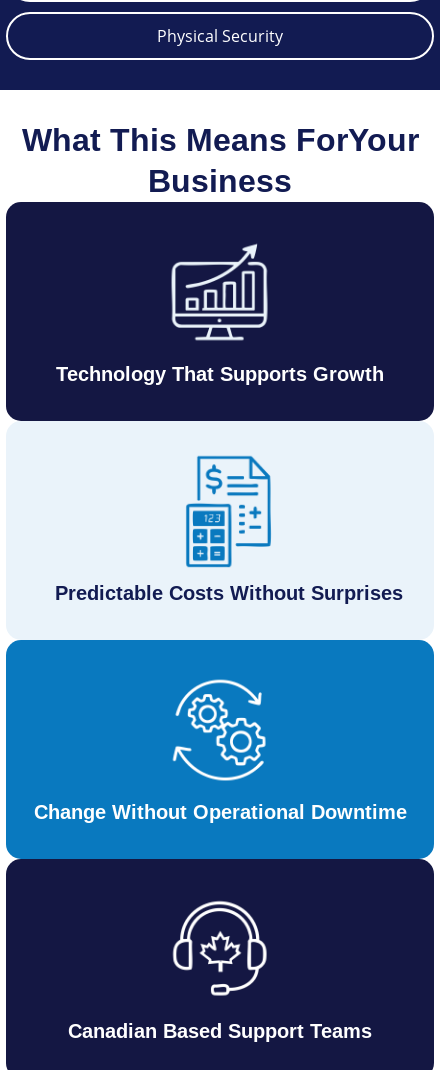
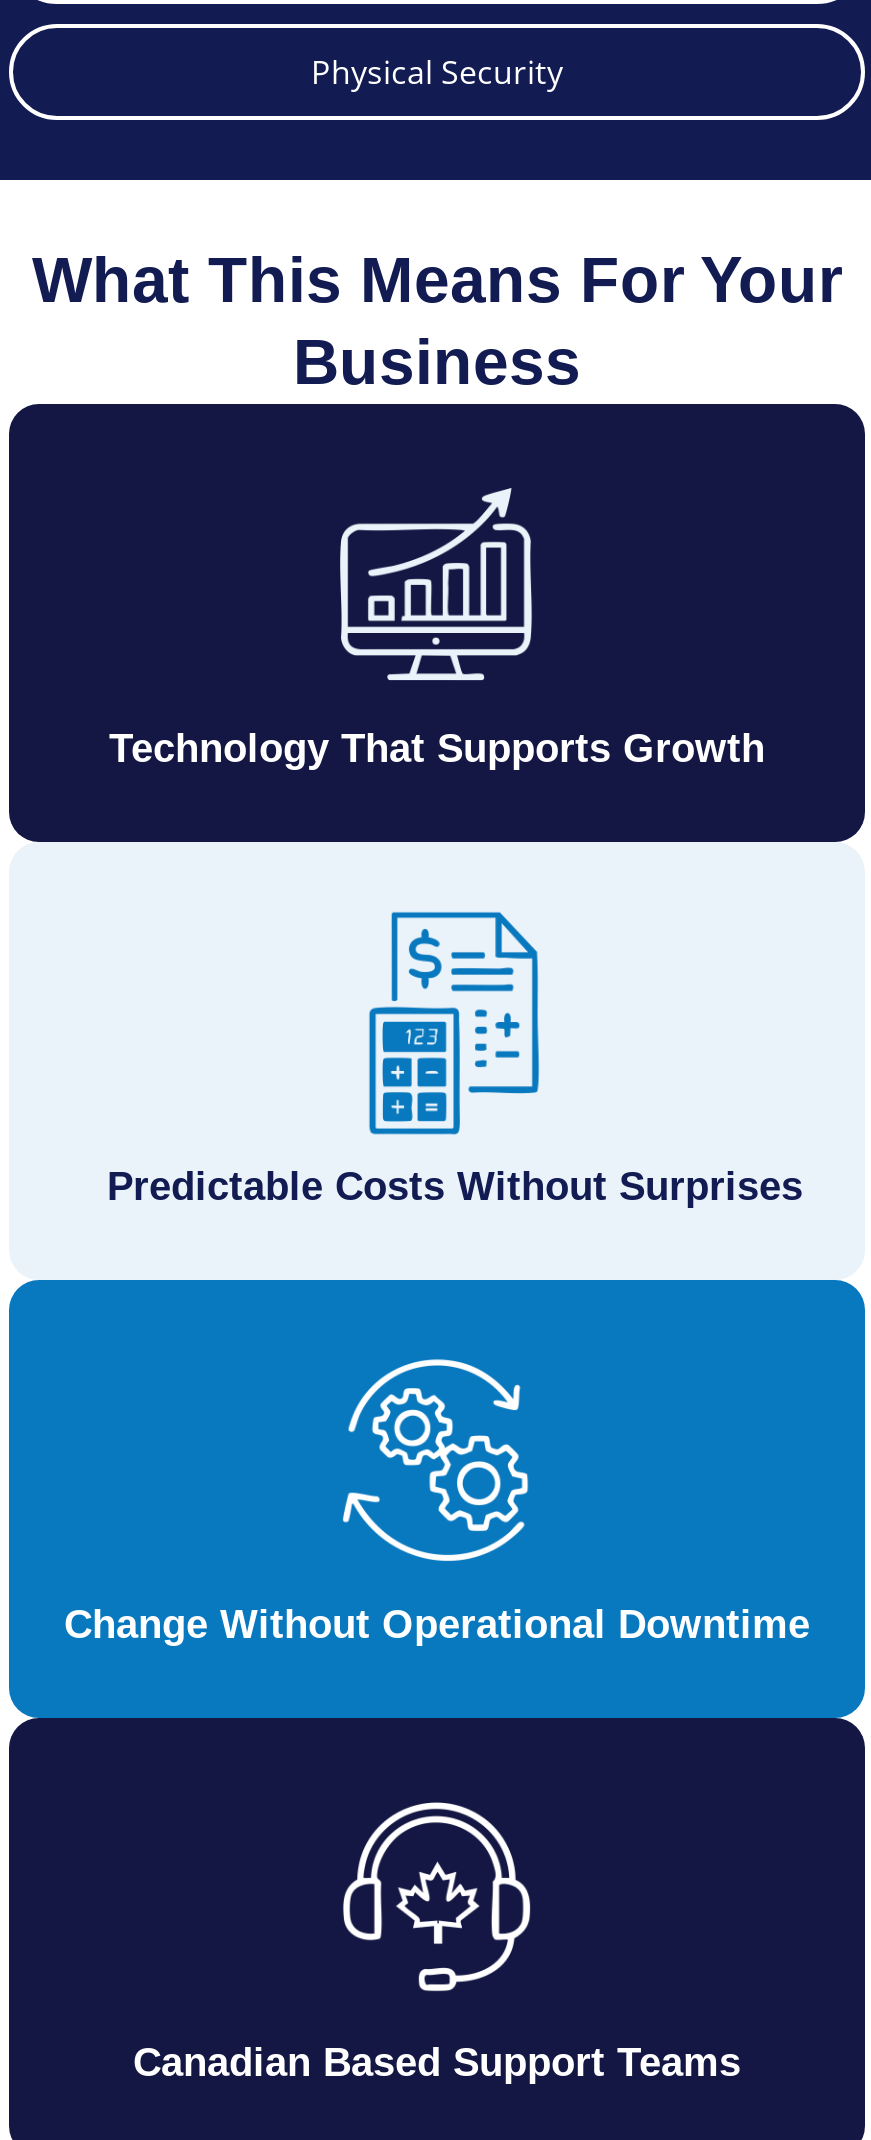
- What This Means ForYour
+ What This Means For Your
